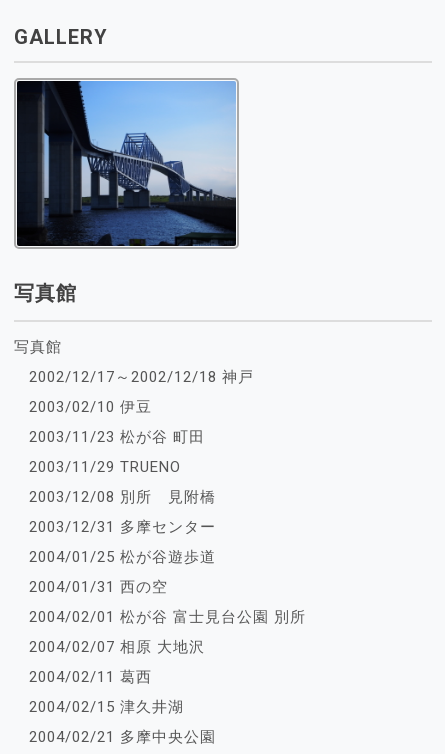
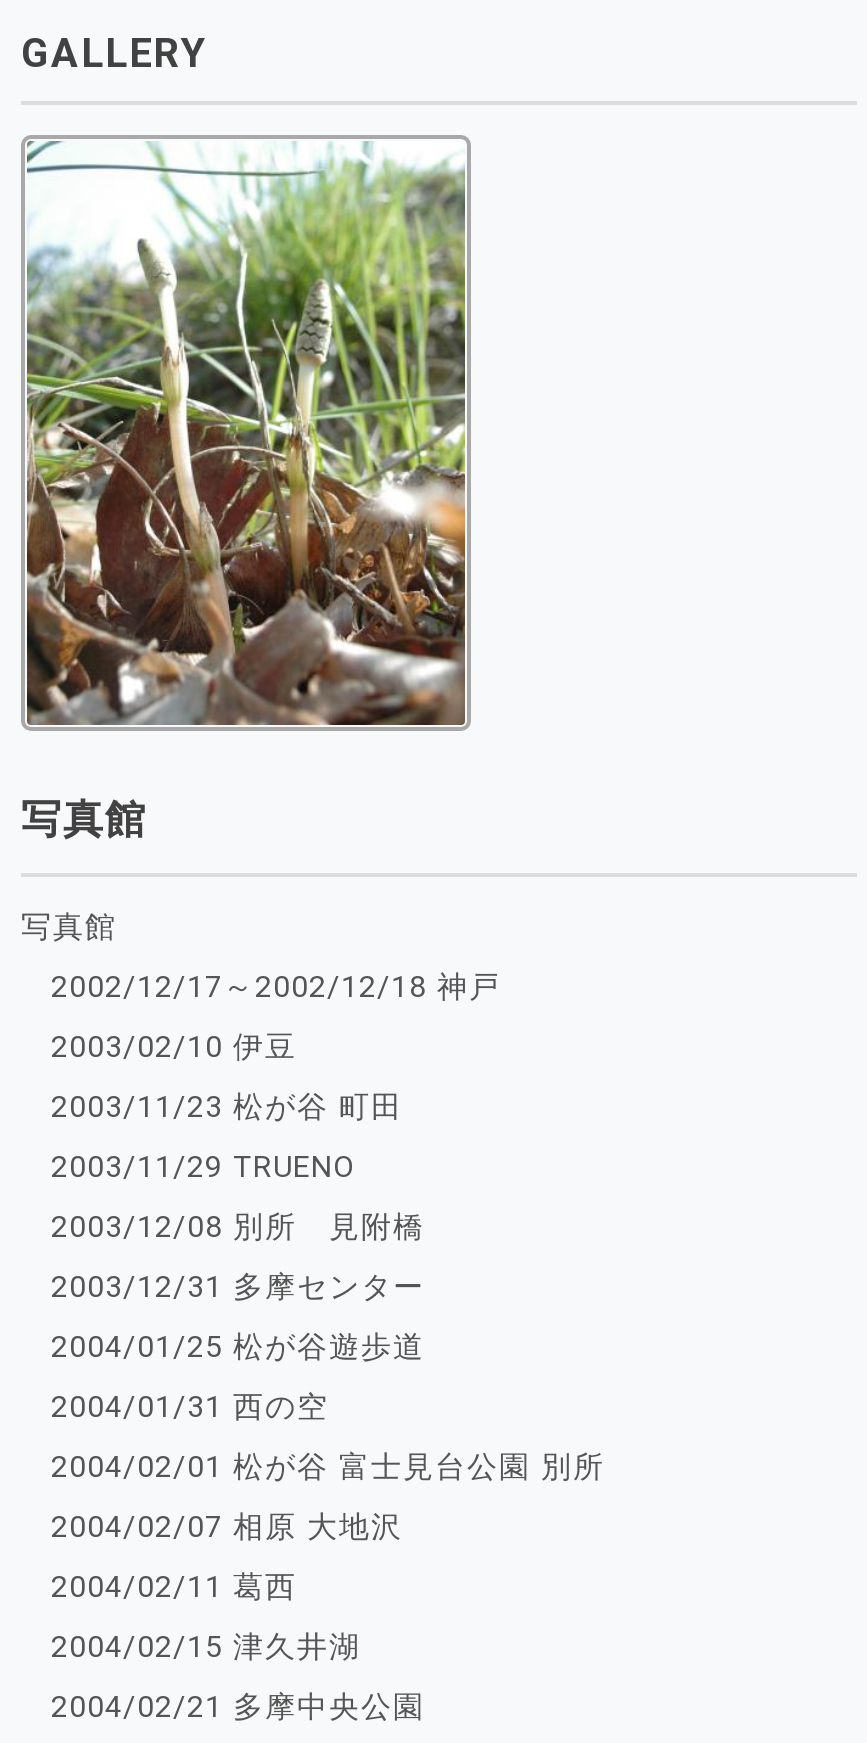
- [image]
+ [image]
